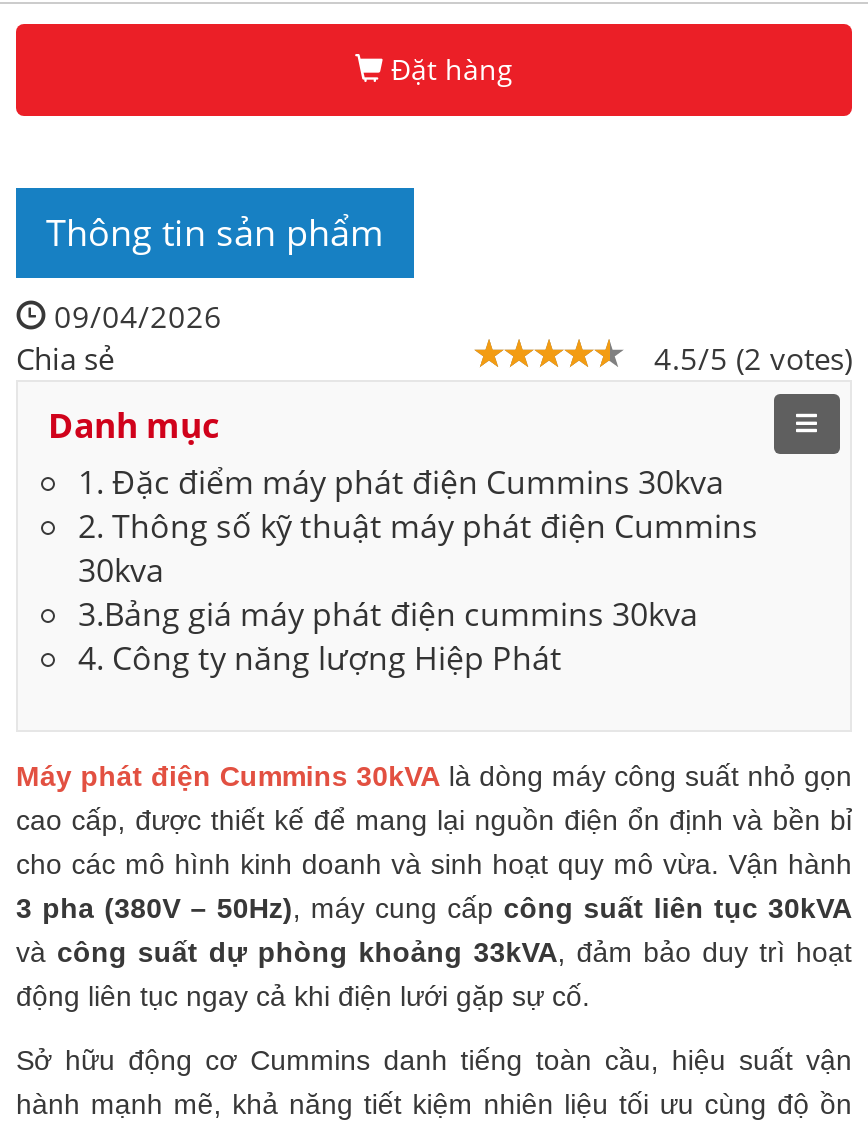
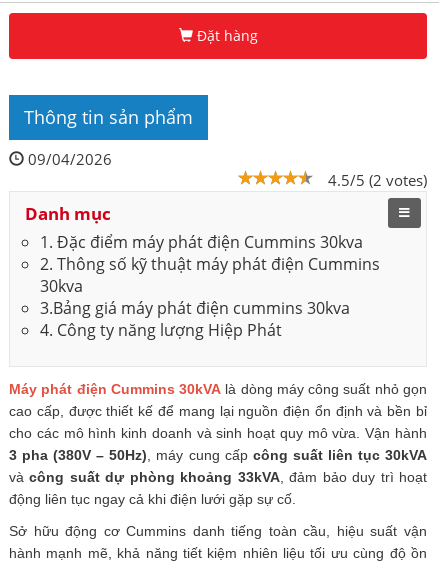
- Chia sẻ
